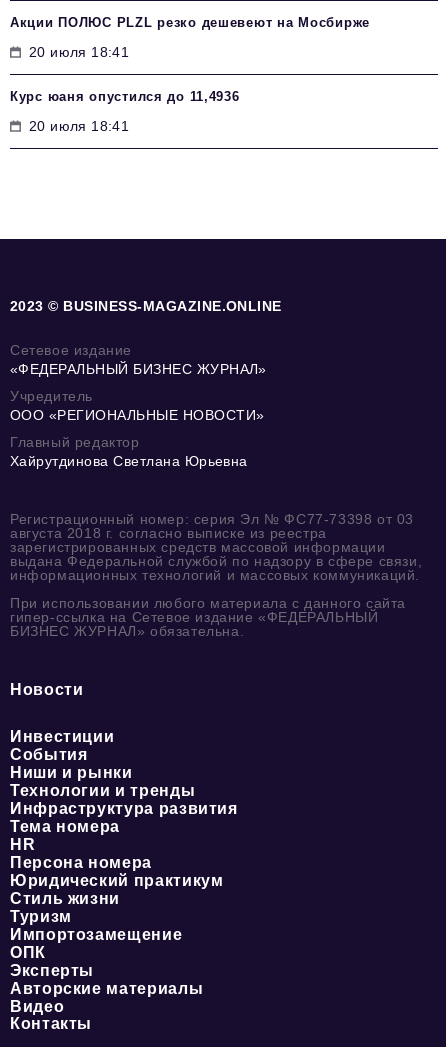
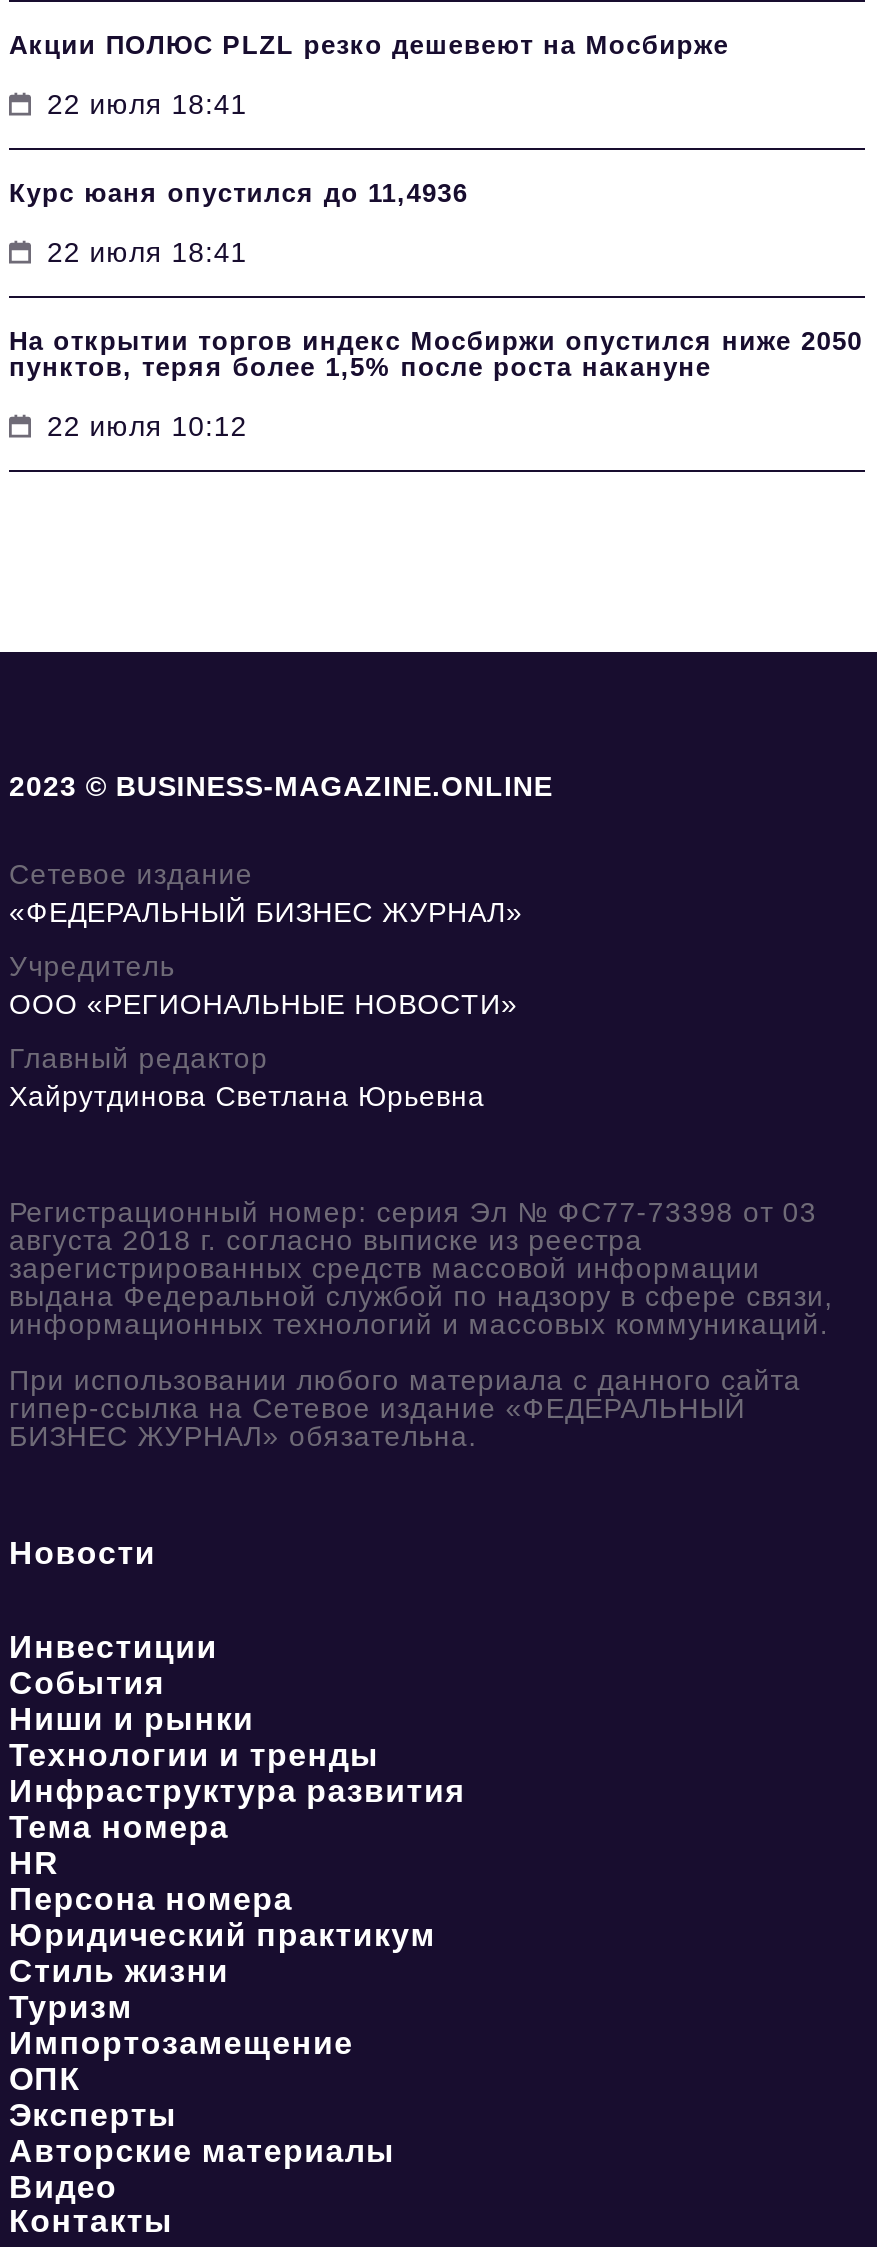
- 20 июля 18:41
+ 22 июля 18:41

- 20 июля 18:41
+ 22 июля 18:41
+ На открытии торгов индекс Мосбиржи опустился ниже 2050
+ пунктов, теряя более 1,5% после роста накануне
+ 22 июля 10:12
